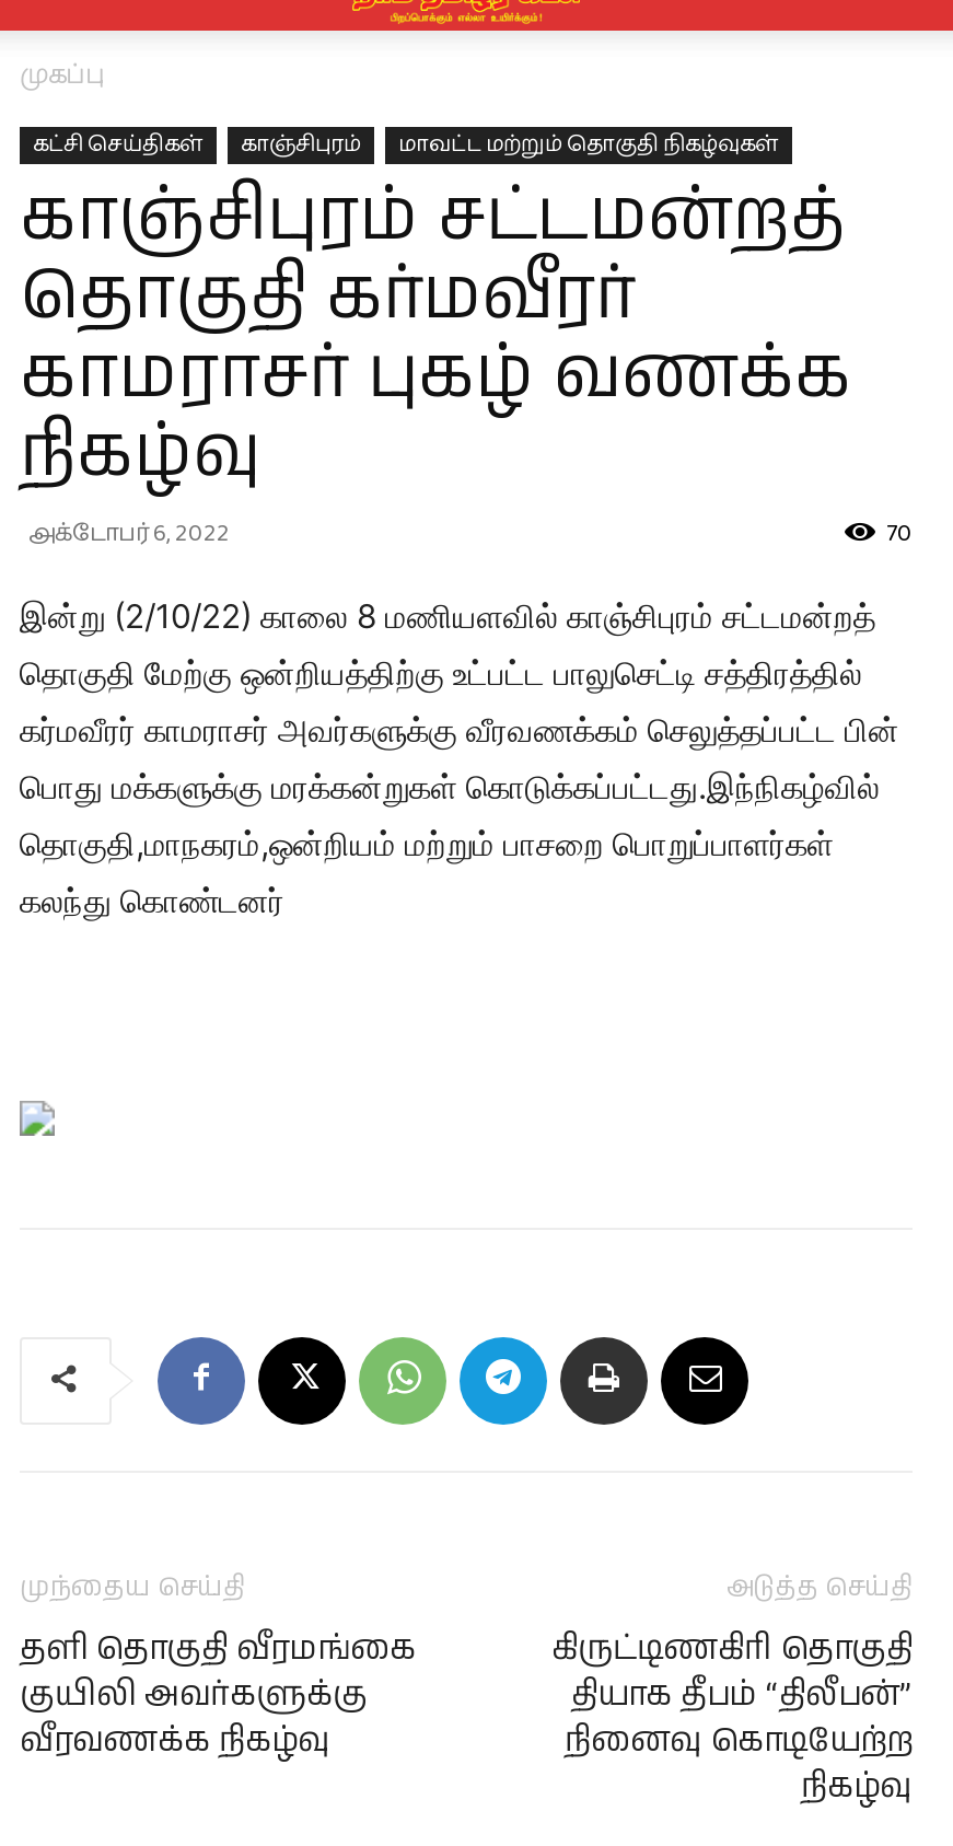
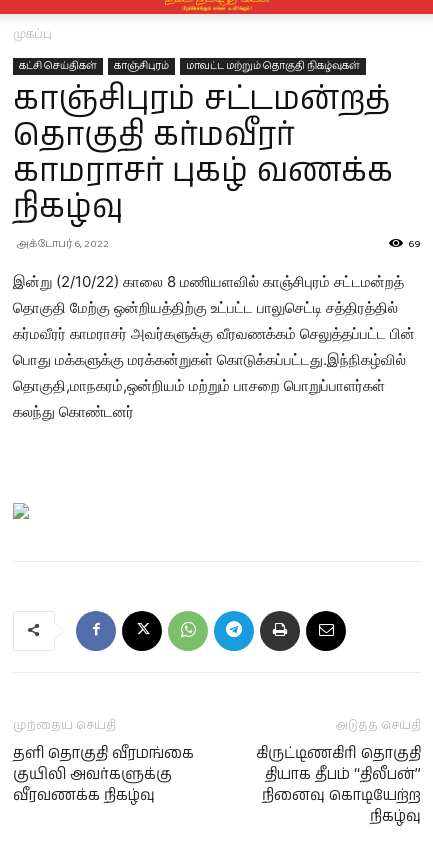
- 70
+ 69
